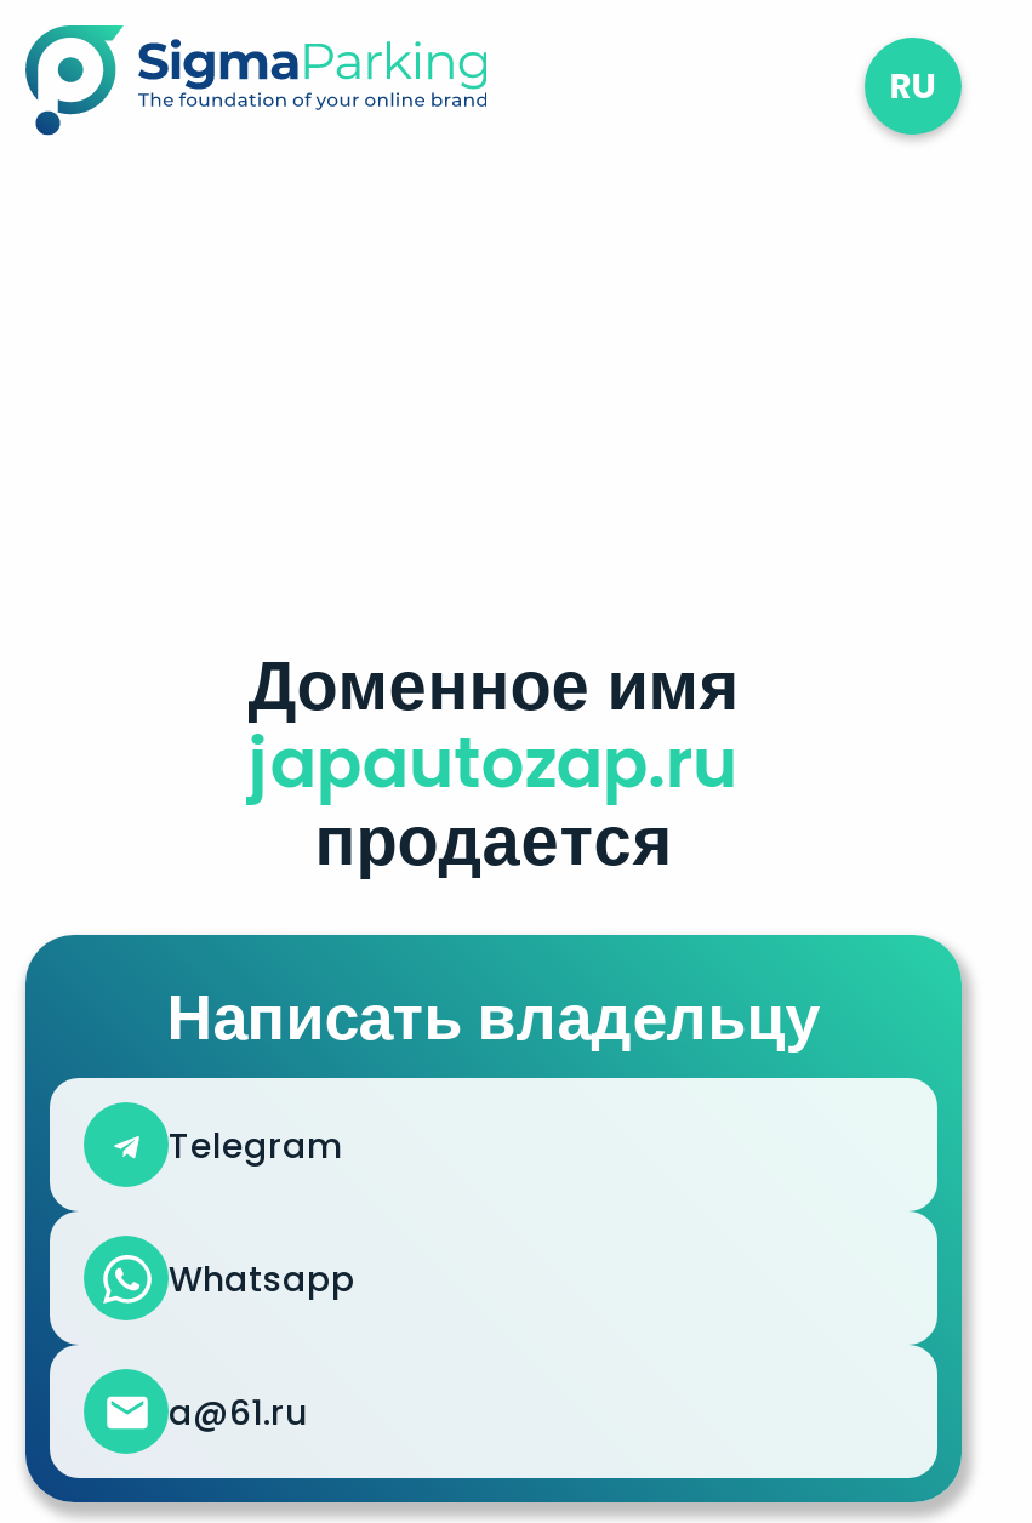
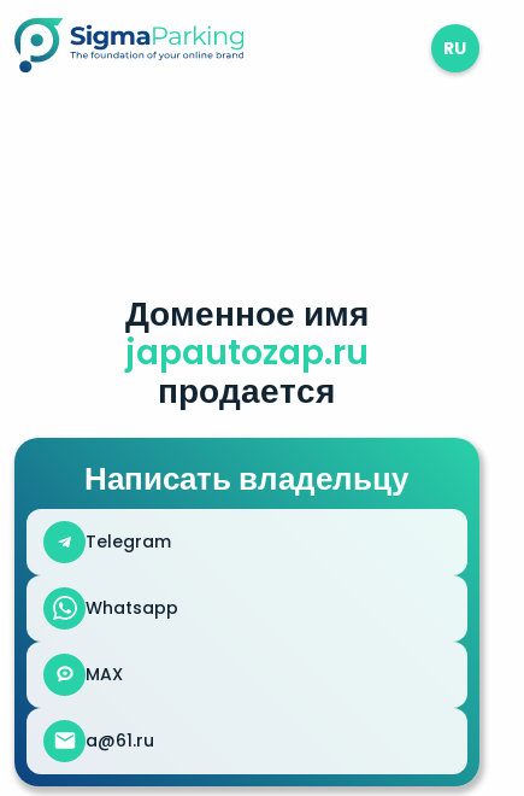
moved up: Доменное имя | japautozap.ru | продается | Написать владельцу | Telegram | Whatsapp

+ MAX
